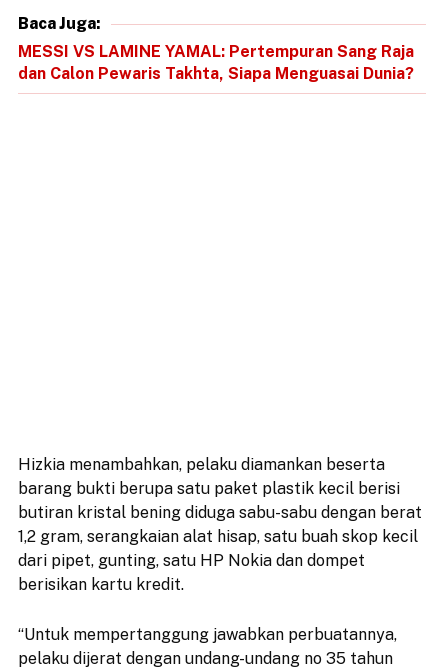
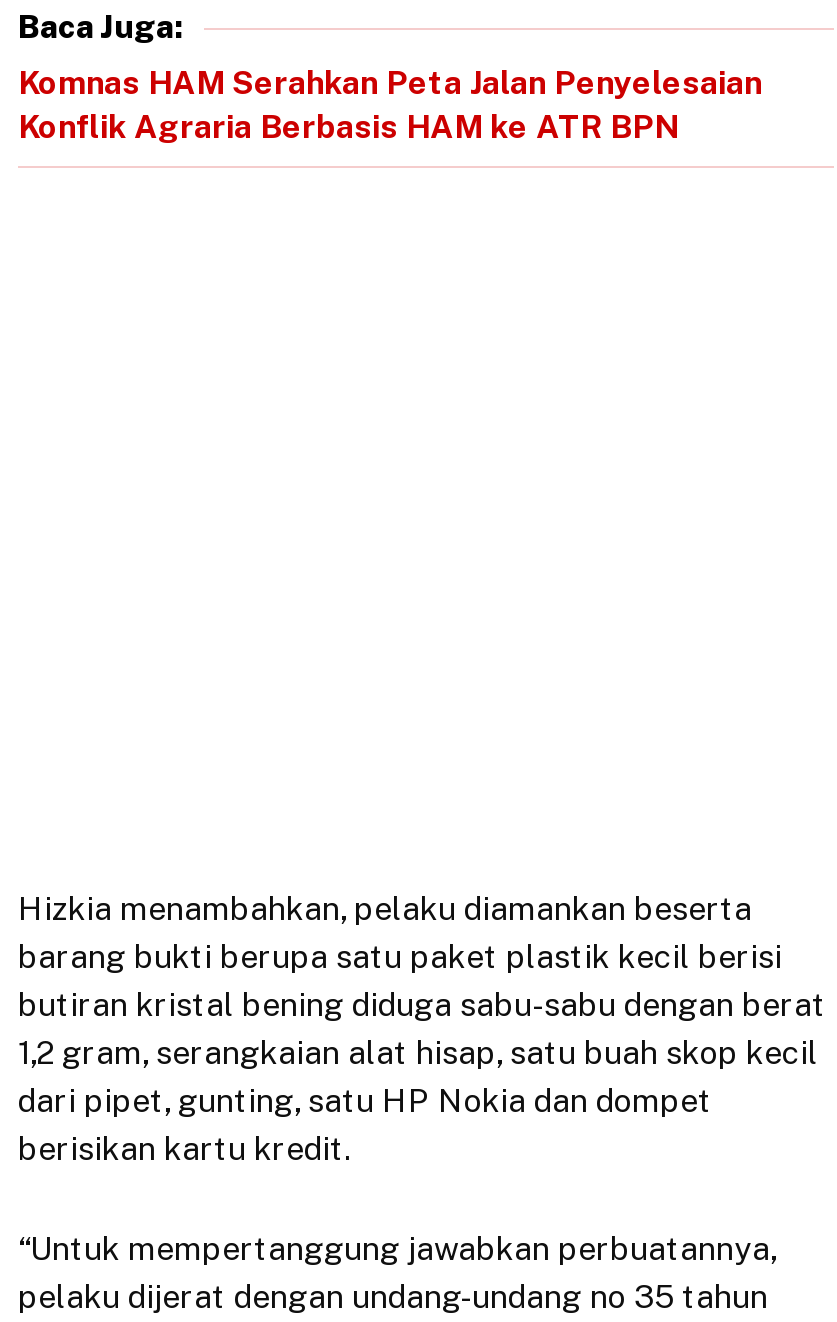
- MESSI VS LAMINE YAMAL: Pertempuran Sang Raja
- dan Calon Pewaris Takhta, Siapa Menguasai Dunia?
+ Komnas HAM Serahkan Peta Jalan Penyelesaian
+ Konflik Agraria Berbasis HAM ke ATR BPN
